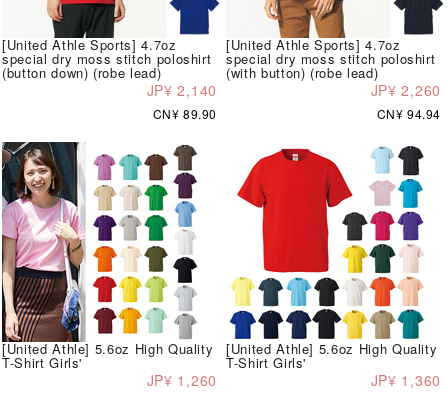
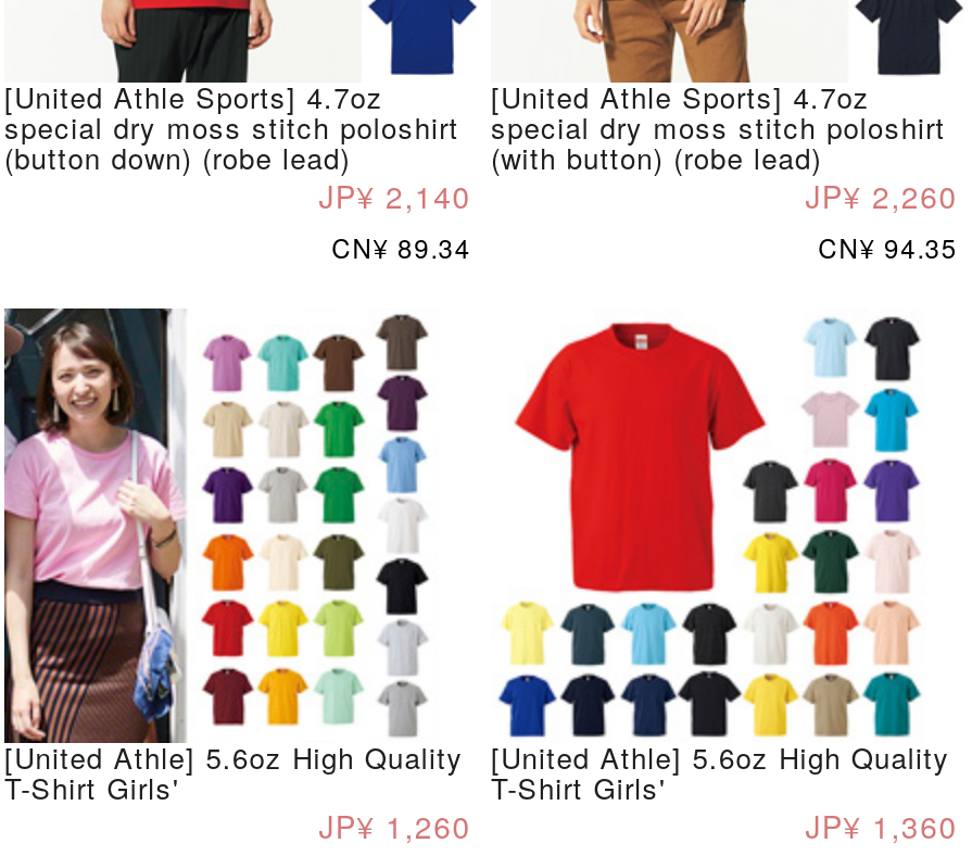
- CN¥ 89.90
+ CN¥ 89.34

- CN¥ 94.94
+ CN¥ 94.35
